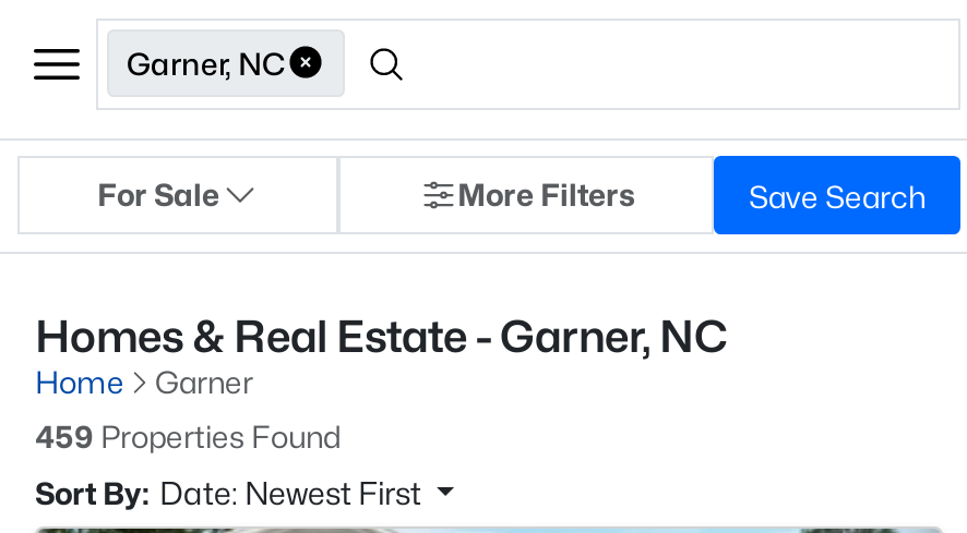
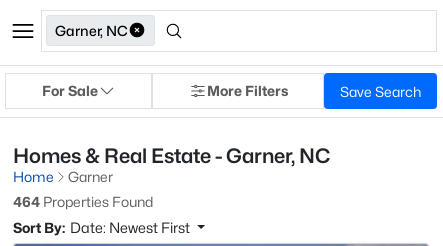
- 459 Properties Found
+ 464 Properties Found
